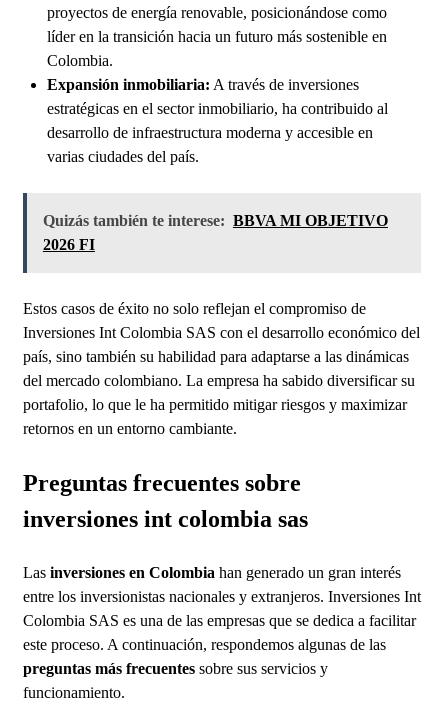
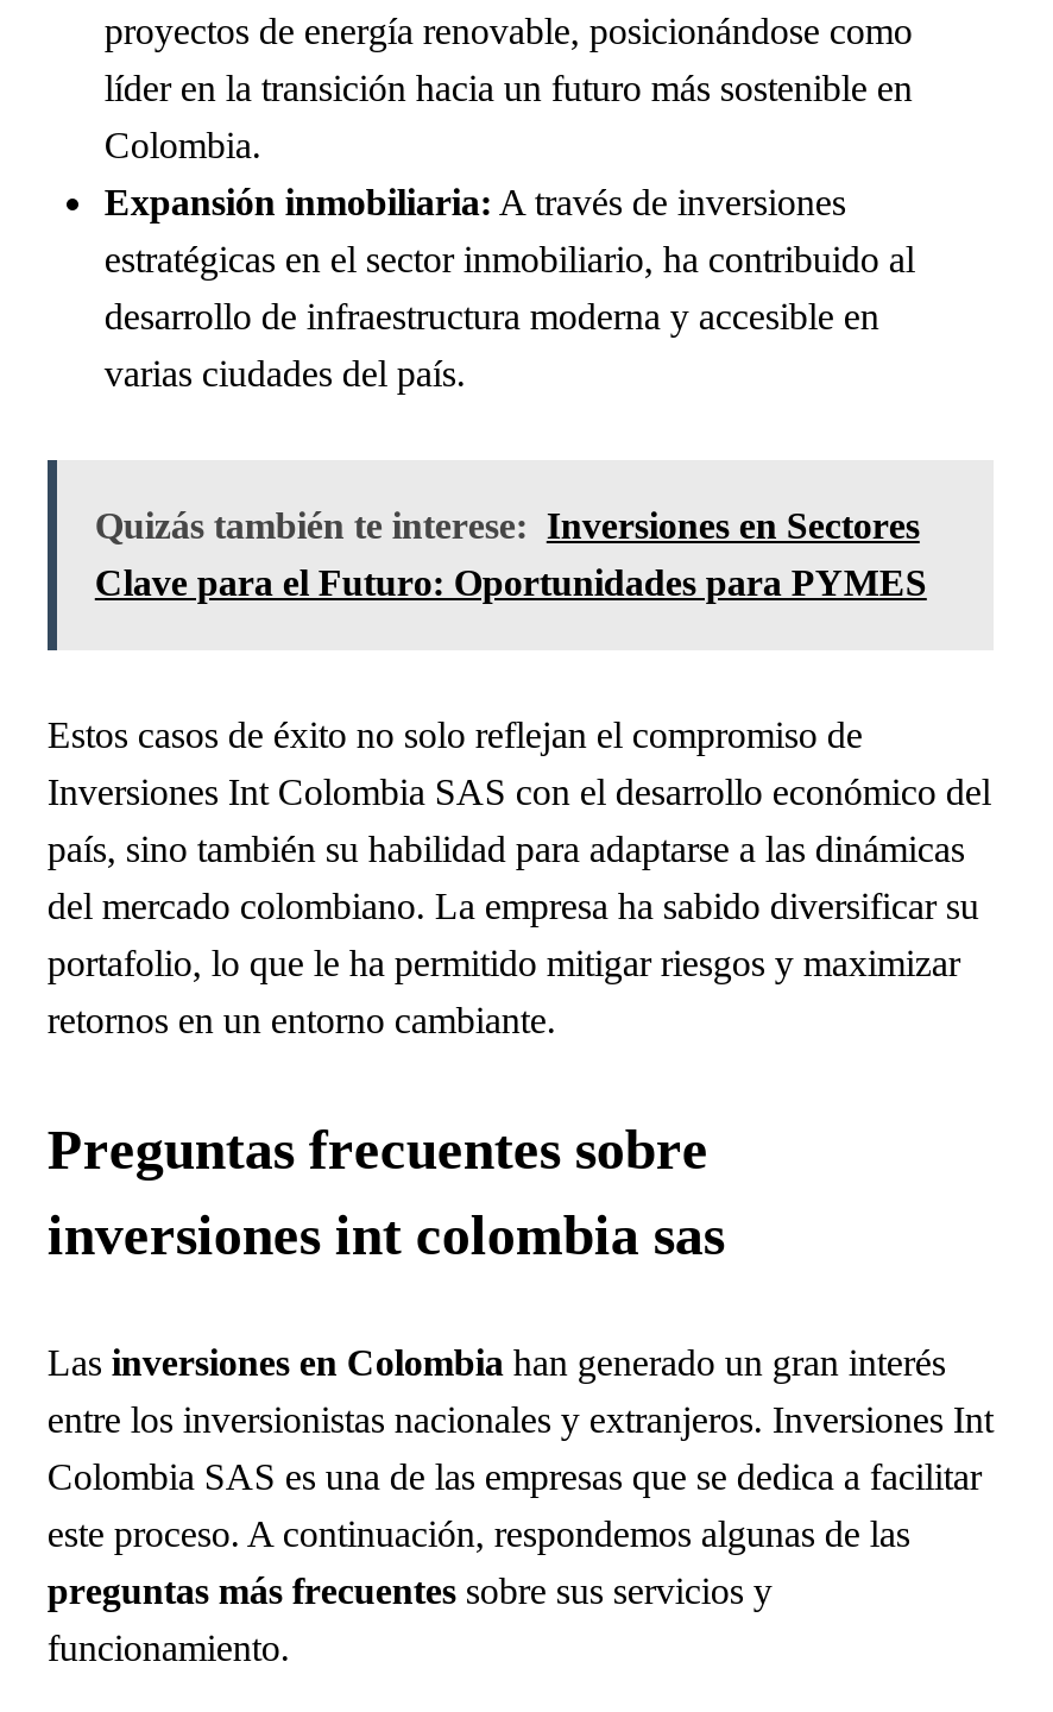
- Quizás también te interese: BBVA MI OBJETIVO
- 2026 FI
+ Quizás también te interese: Inversiones en Sectores
+ Clave para el Futuro: Oportunidades para PYMES
